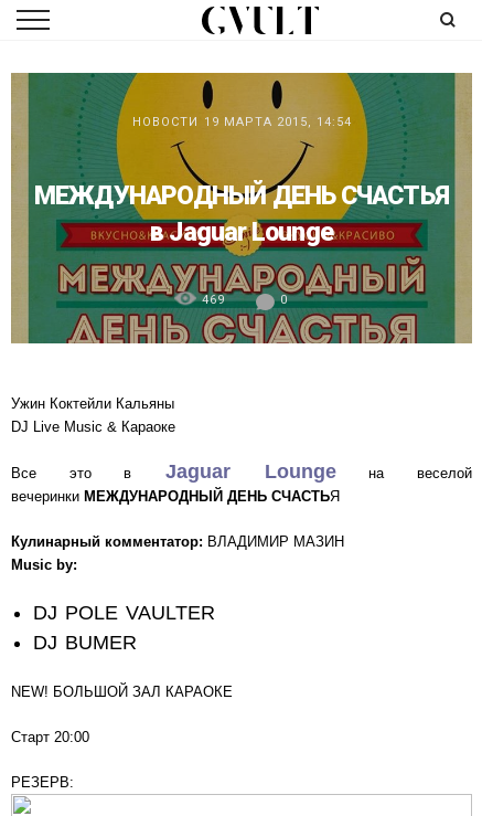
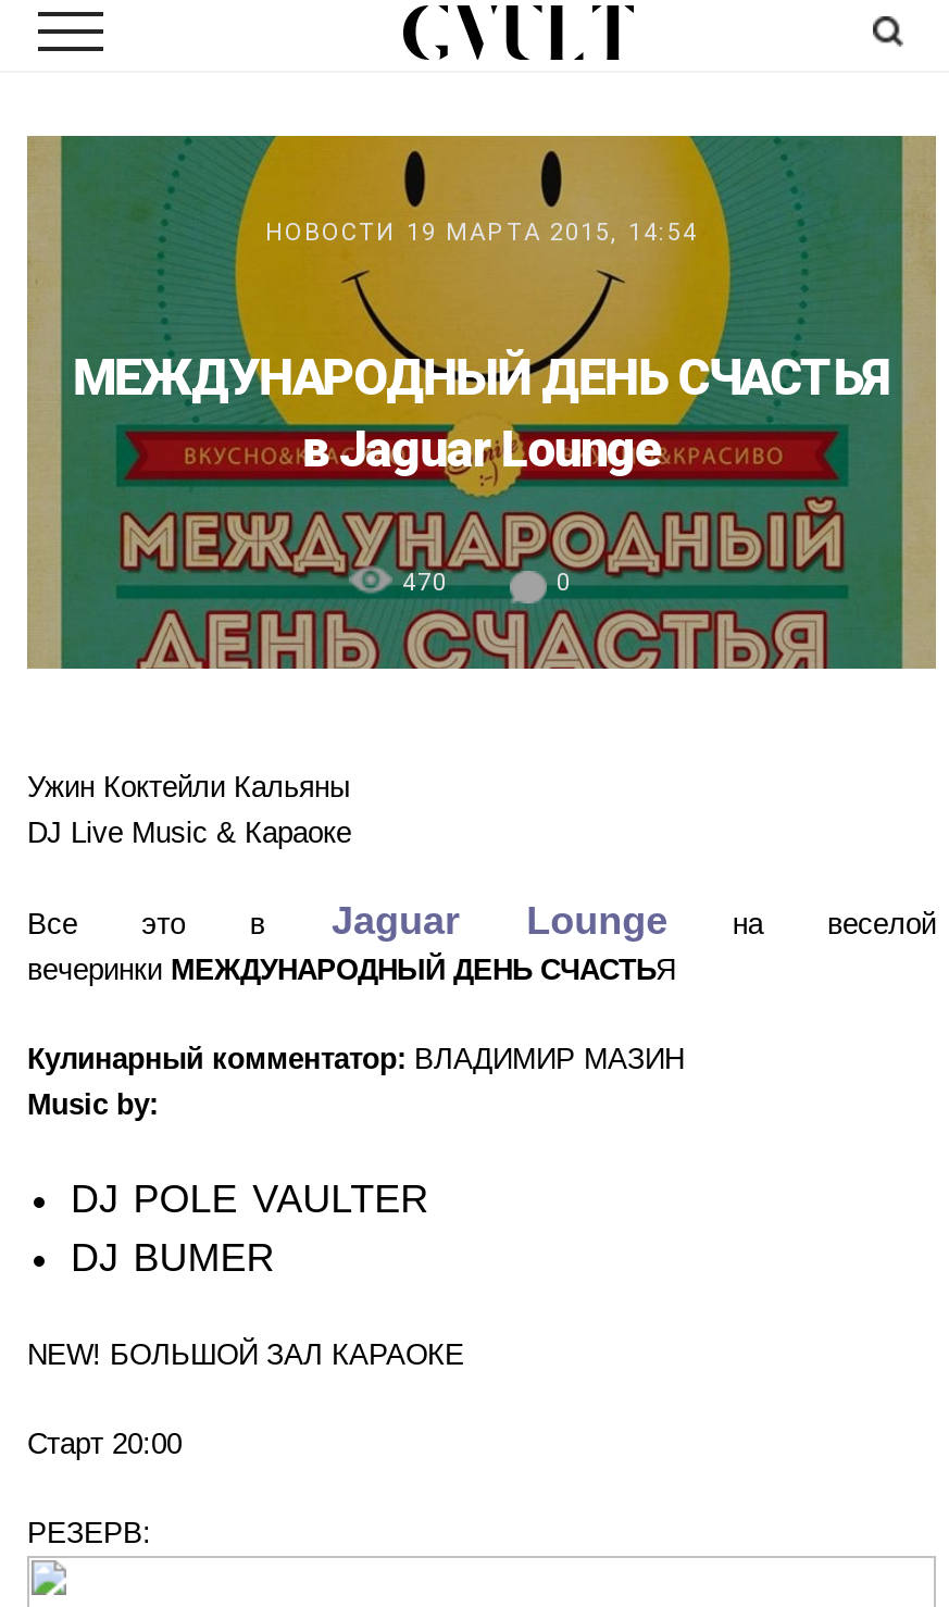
- 469
+ 470
